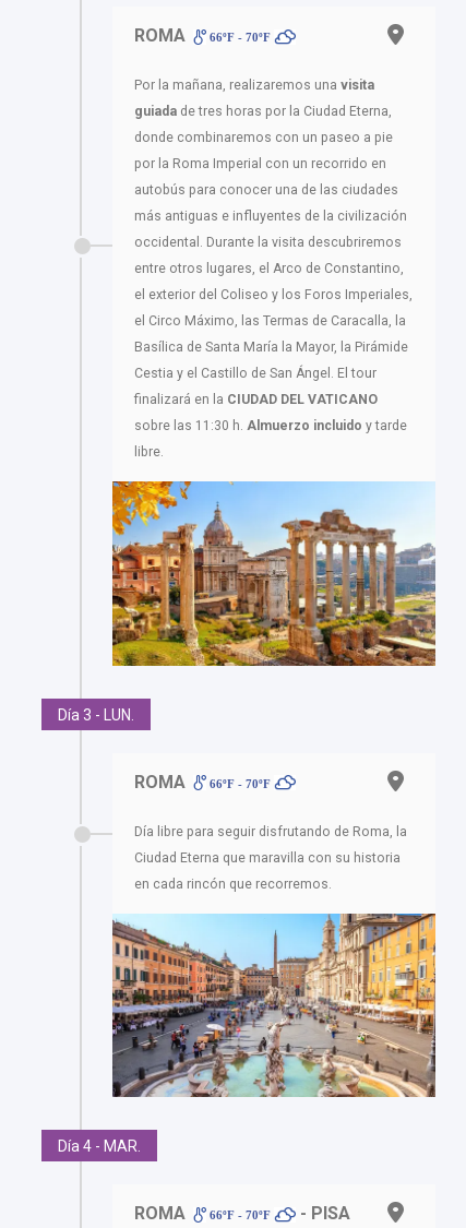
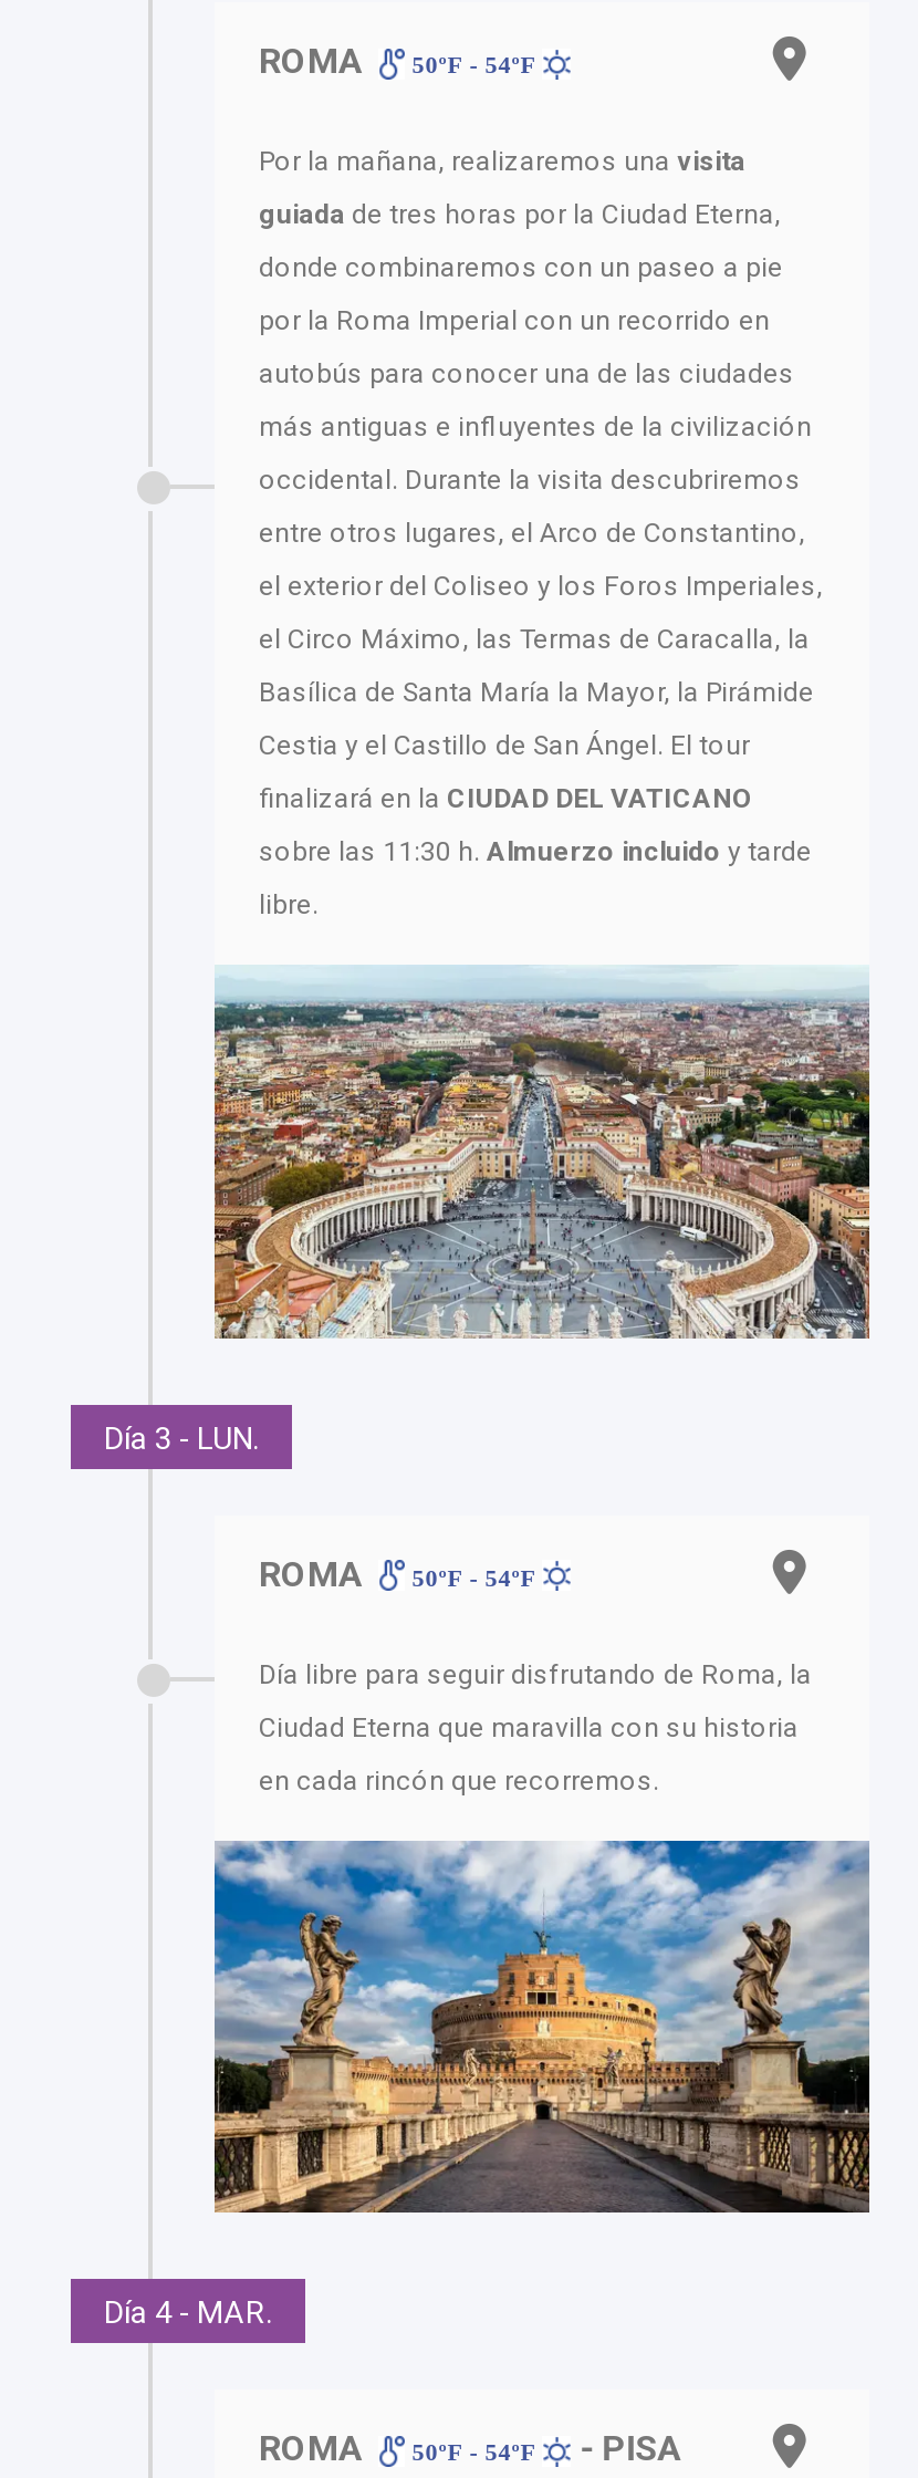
- ROMA 66ºF - 70ºF
+ ROMA 50ºF - 54ºF

- [image]
+ [image]

- ROMA 66ºF - 70ºF
+ ROMA 50ºF - 54ºF

- [image]
+ [image]

- ROMA 66ºF - 70ºF - PISA
+ ROMA 50ºF - 54ºF - PISA
